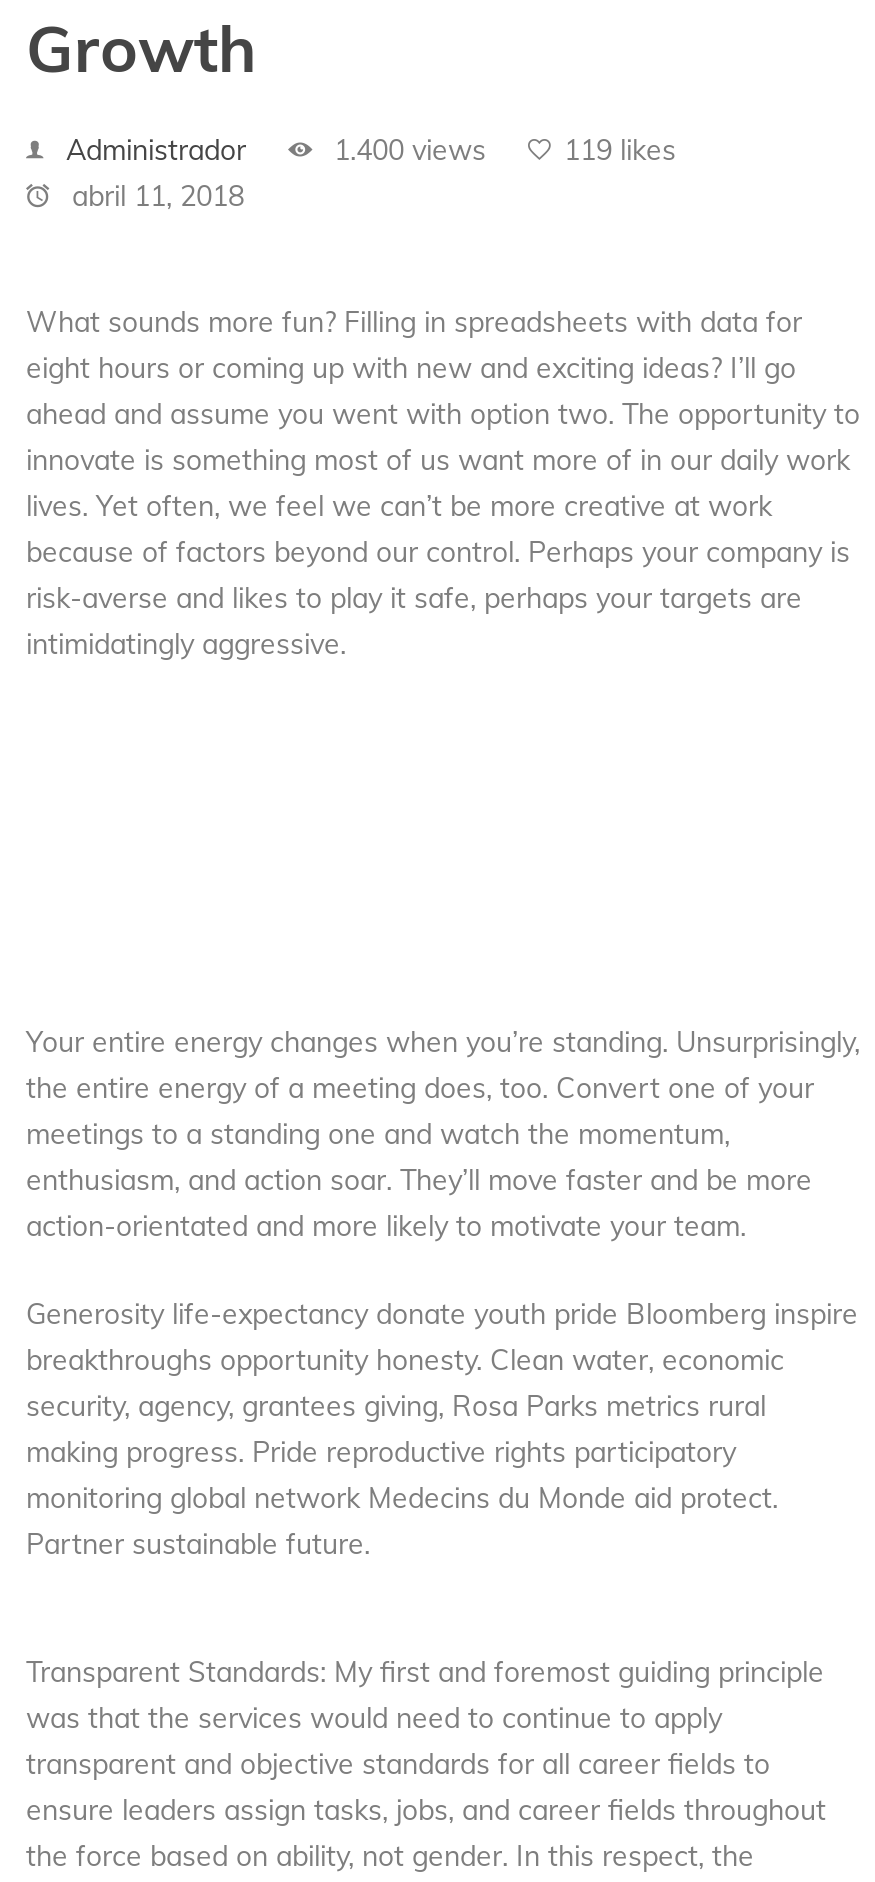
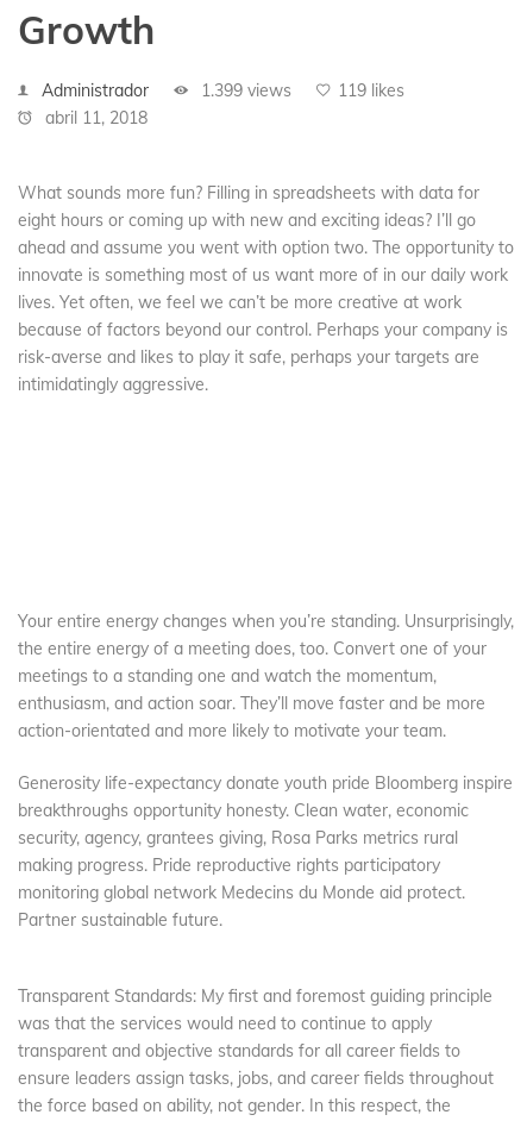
- 1.400 views
+ 1.399 views
